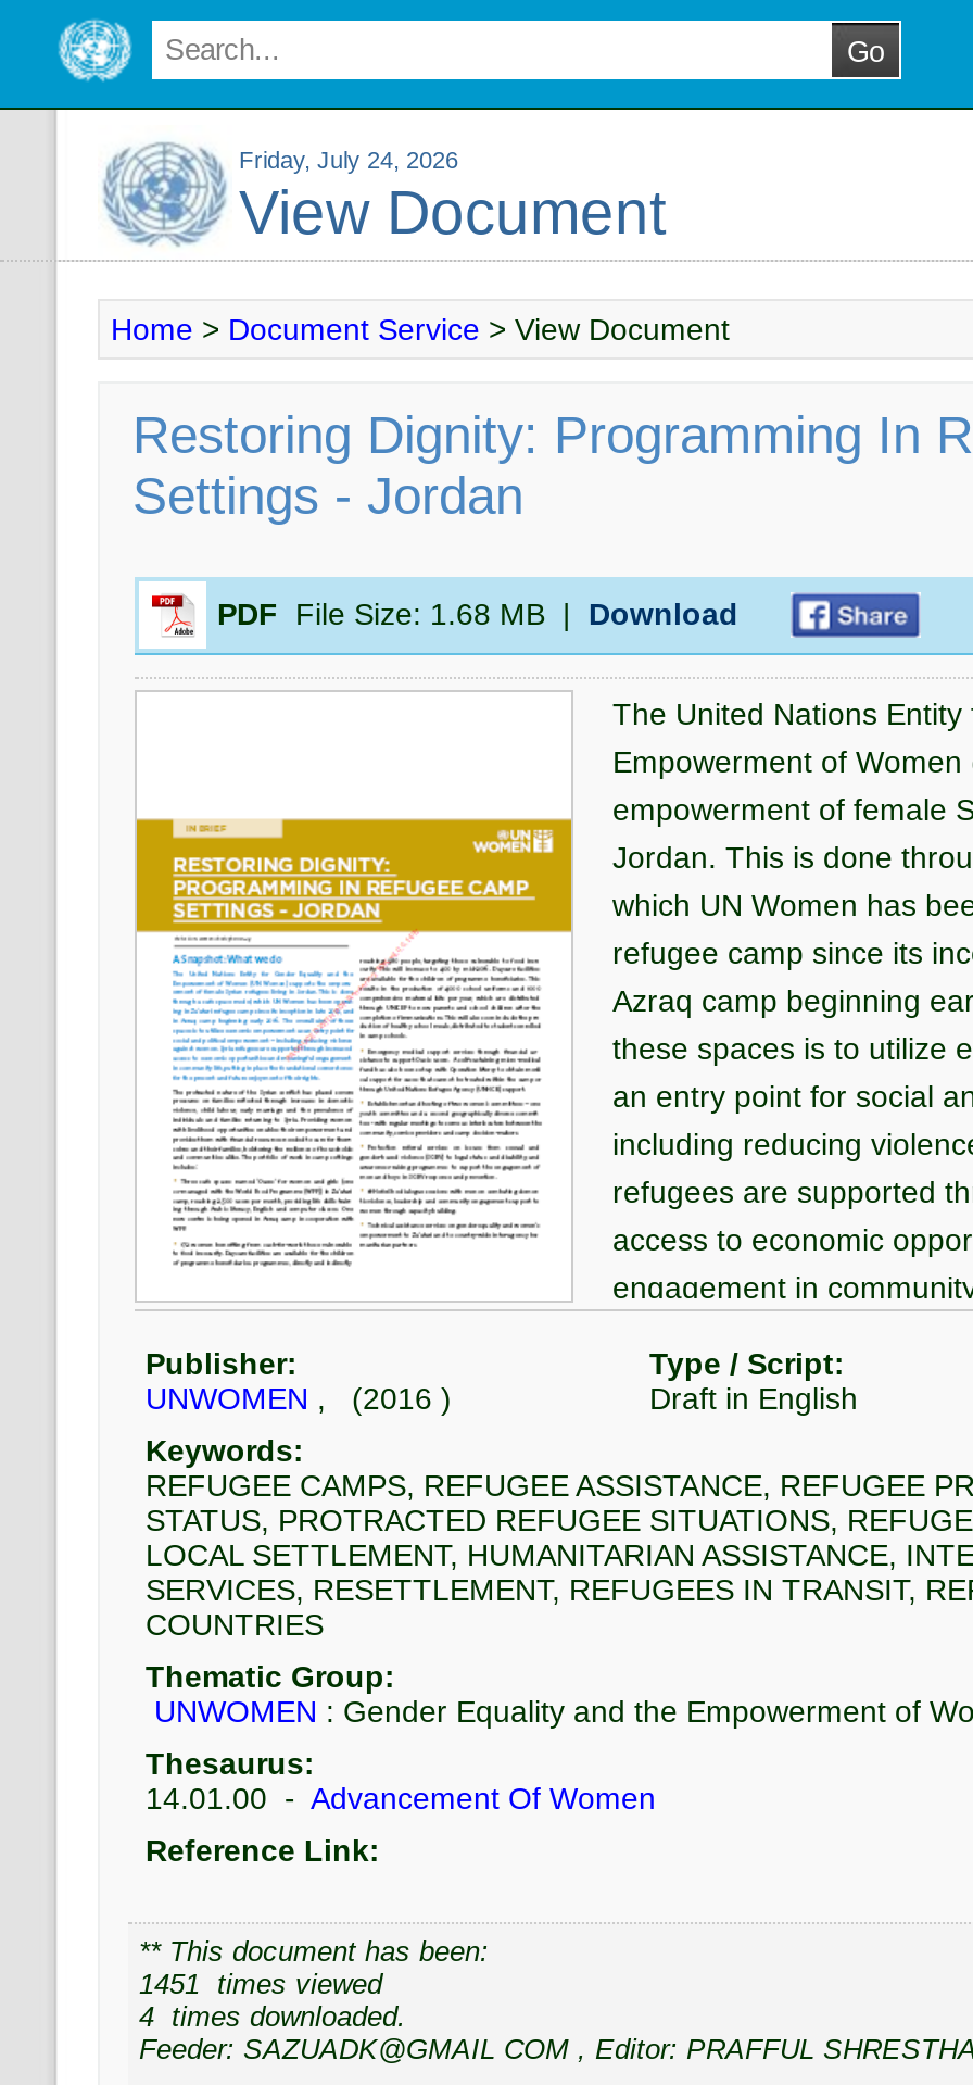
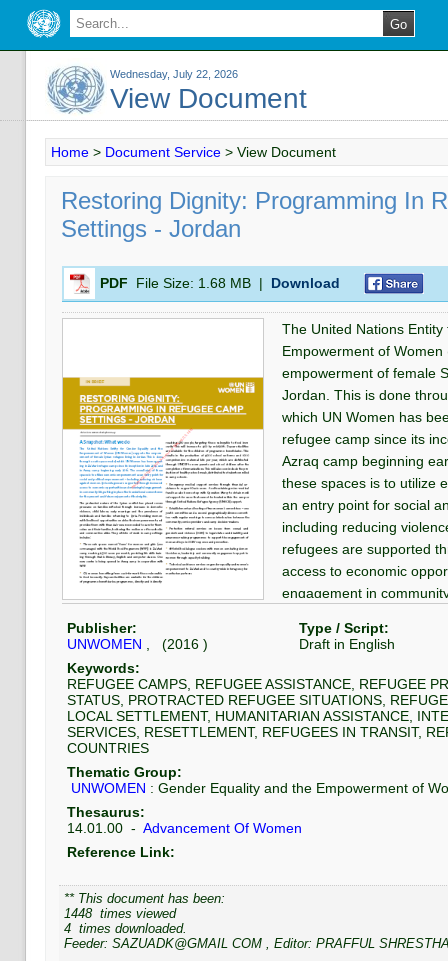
- Friday, July 24, 2026
+ Wednesday, July 22, 2026

- 1451 times viewed
+ 1448 times viewed
